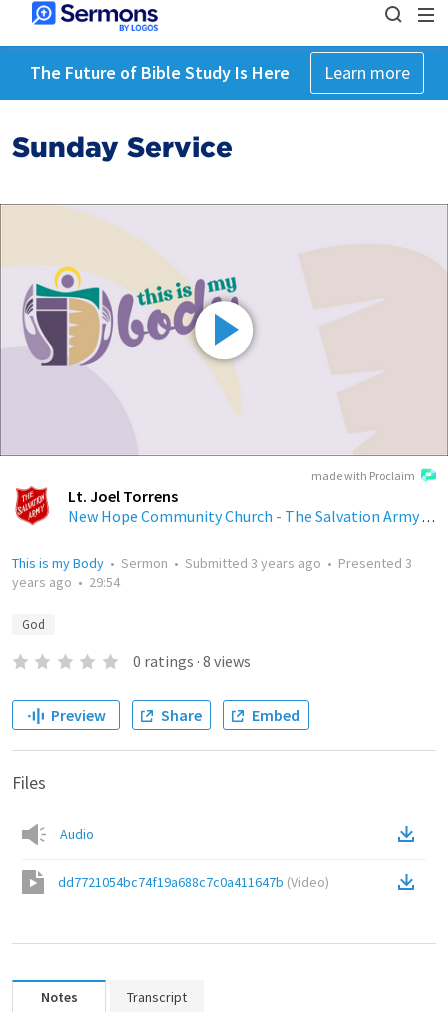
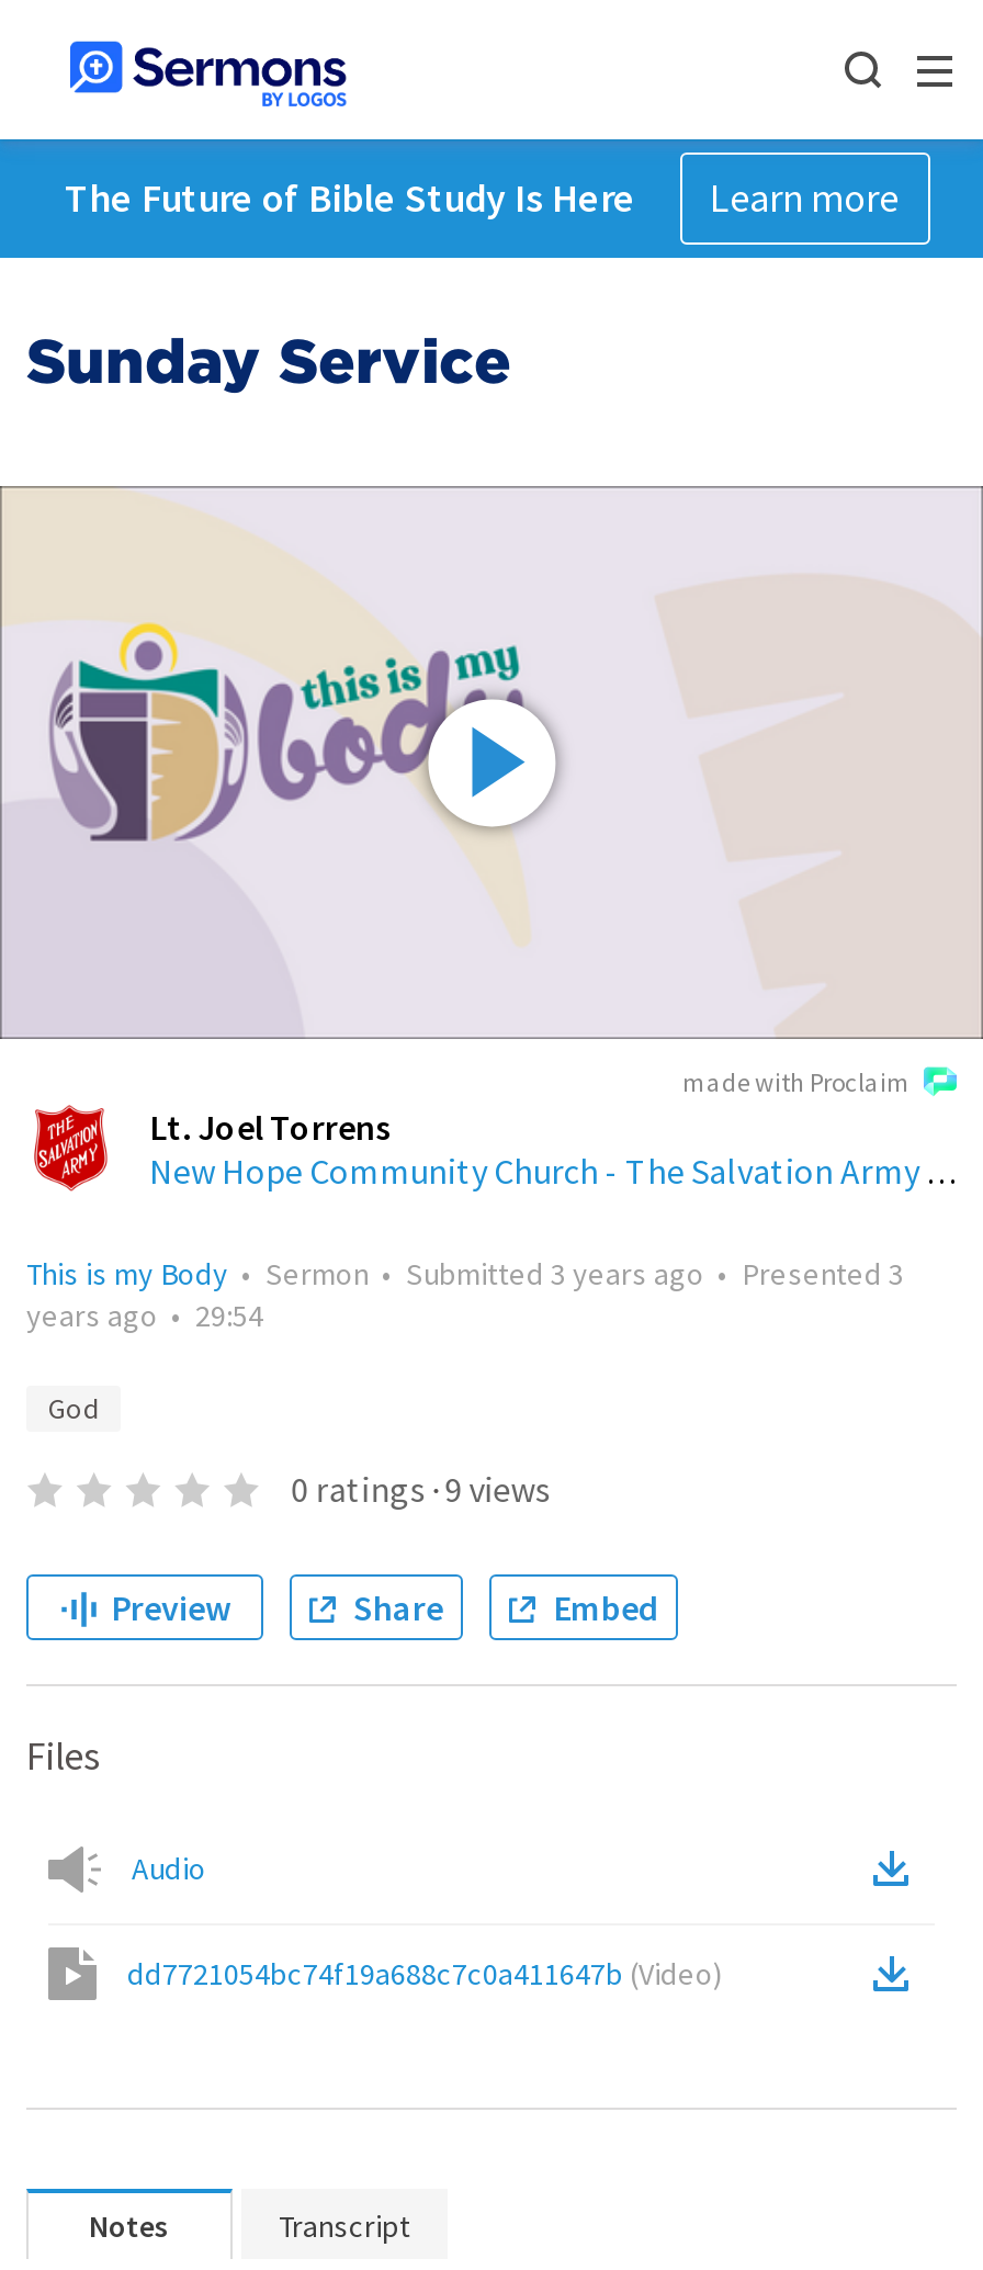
- 0 ratings · 8 views
+ 0 ratings · 9 views
